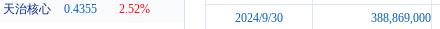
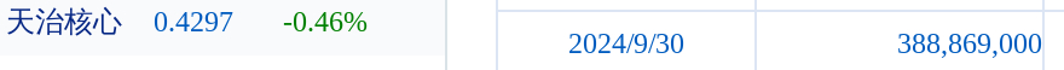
- 0.4355
+ 0.4297

- 2.52%
+ -0.46%
